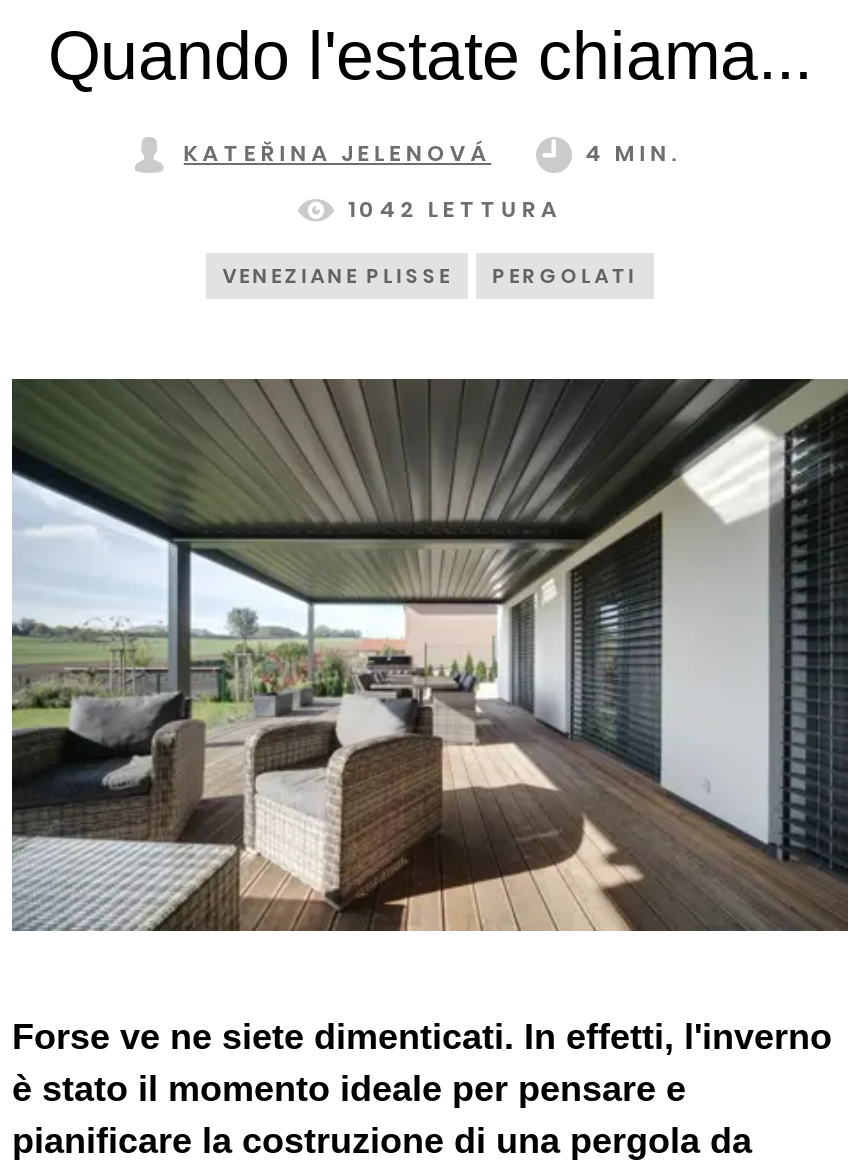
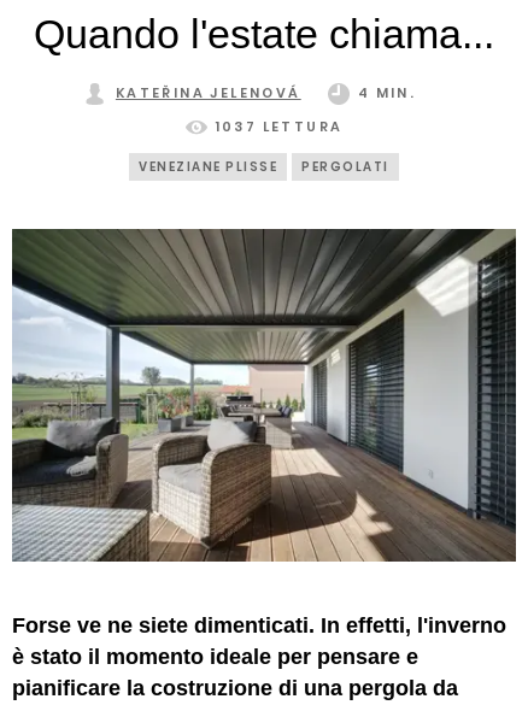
- 1042 LETTURA
+ 1037 LETTURA
